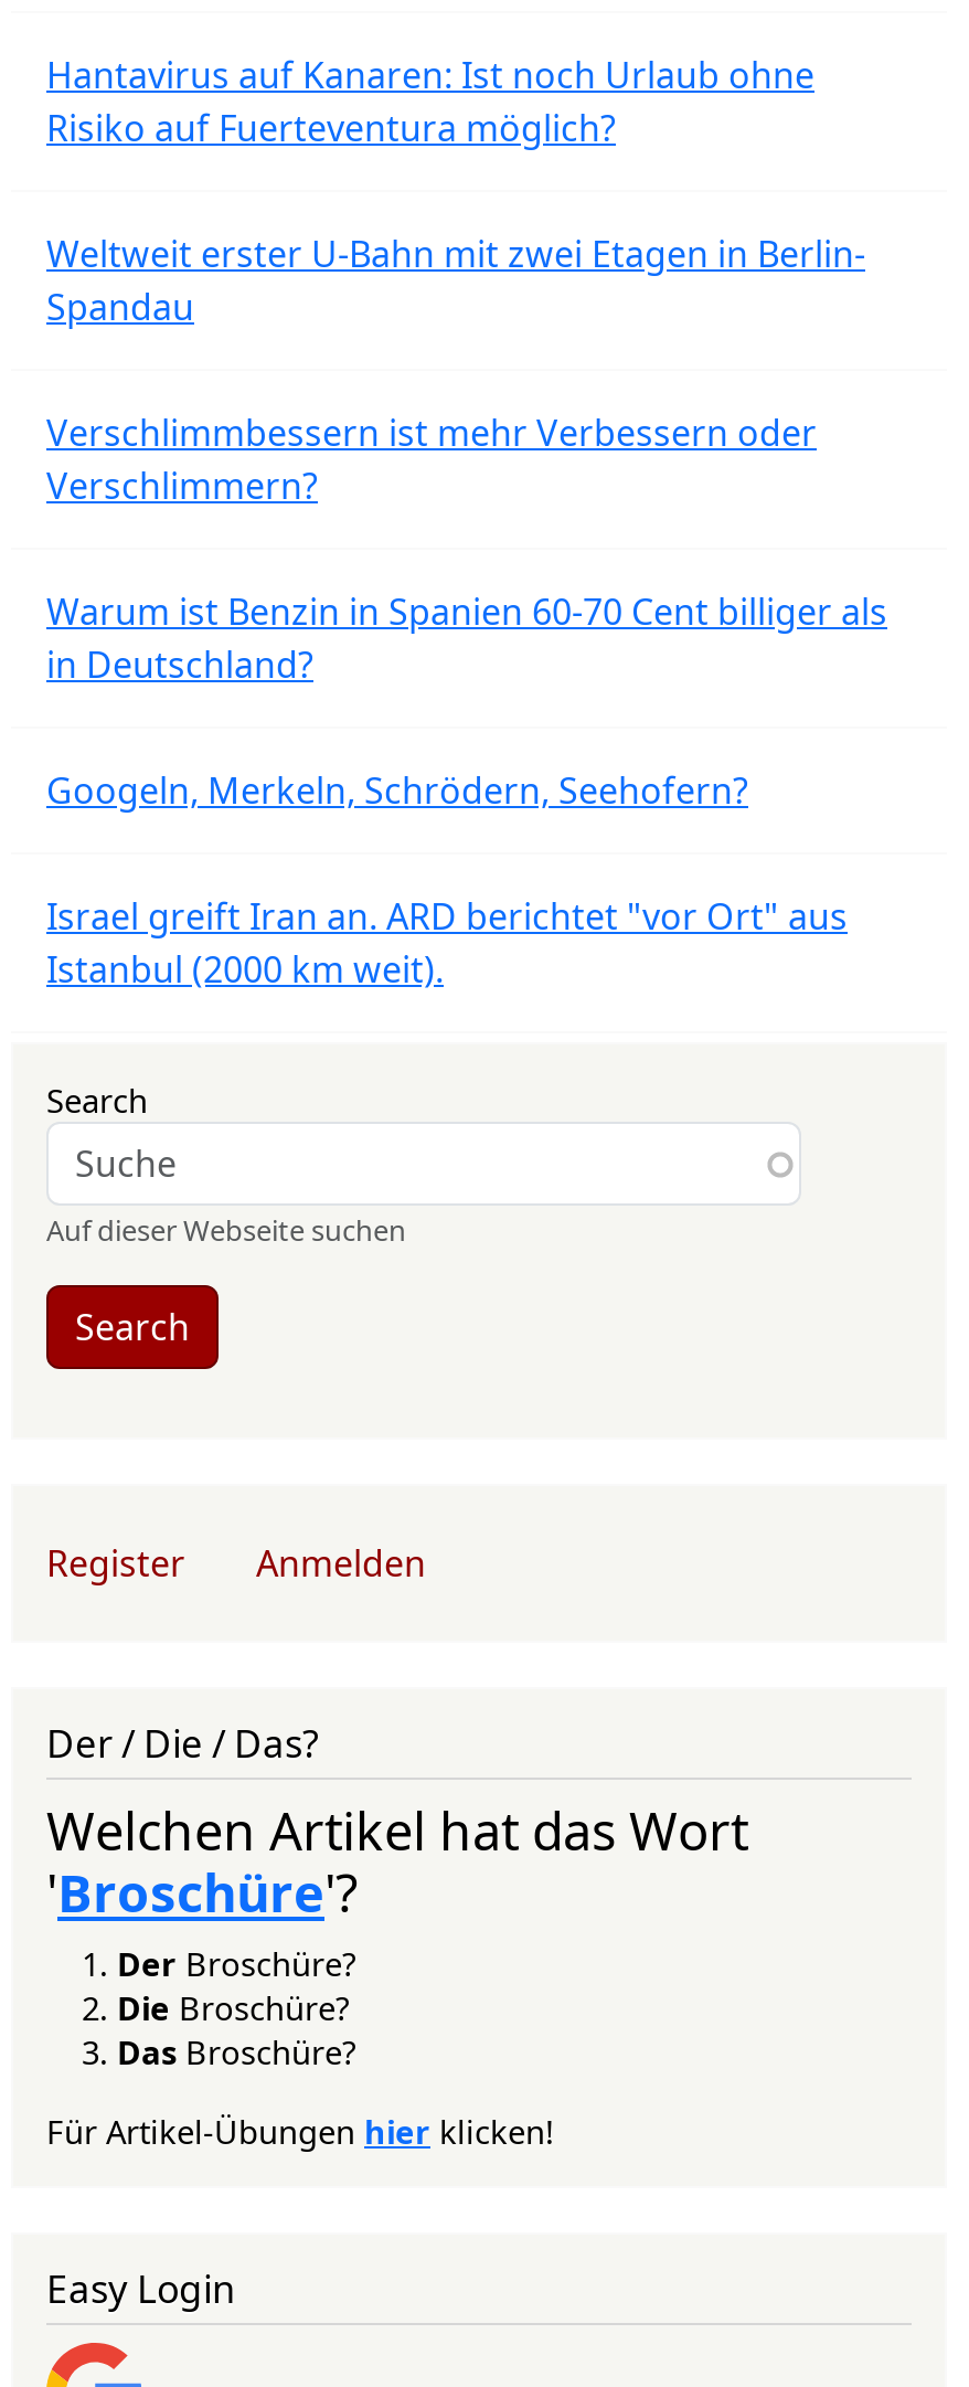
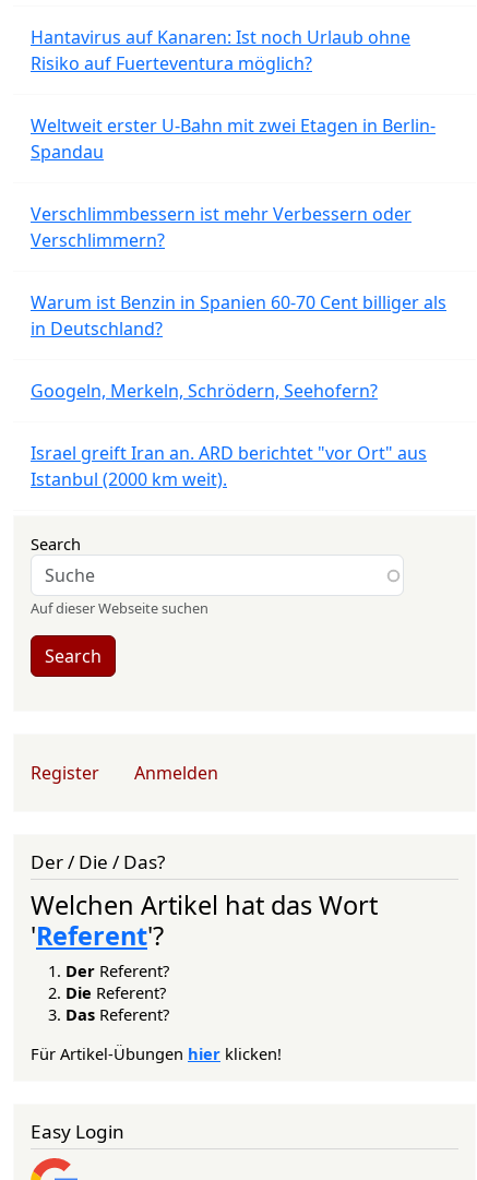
- 'Broschüre'?
- Der Broschüre?
- Die Broschüre?
- Das Broschüre?
+ 'Referent'?
+ Der Referent?
+ Die Referent?
+ Das Referent?
